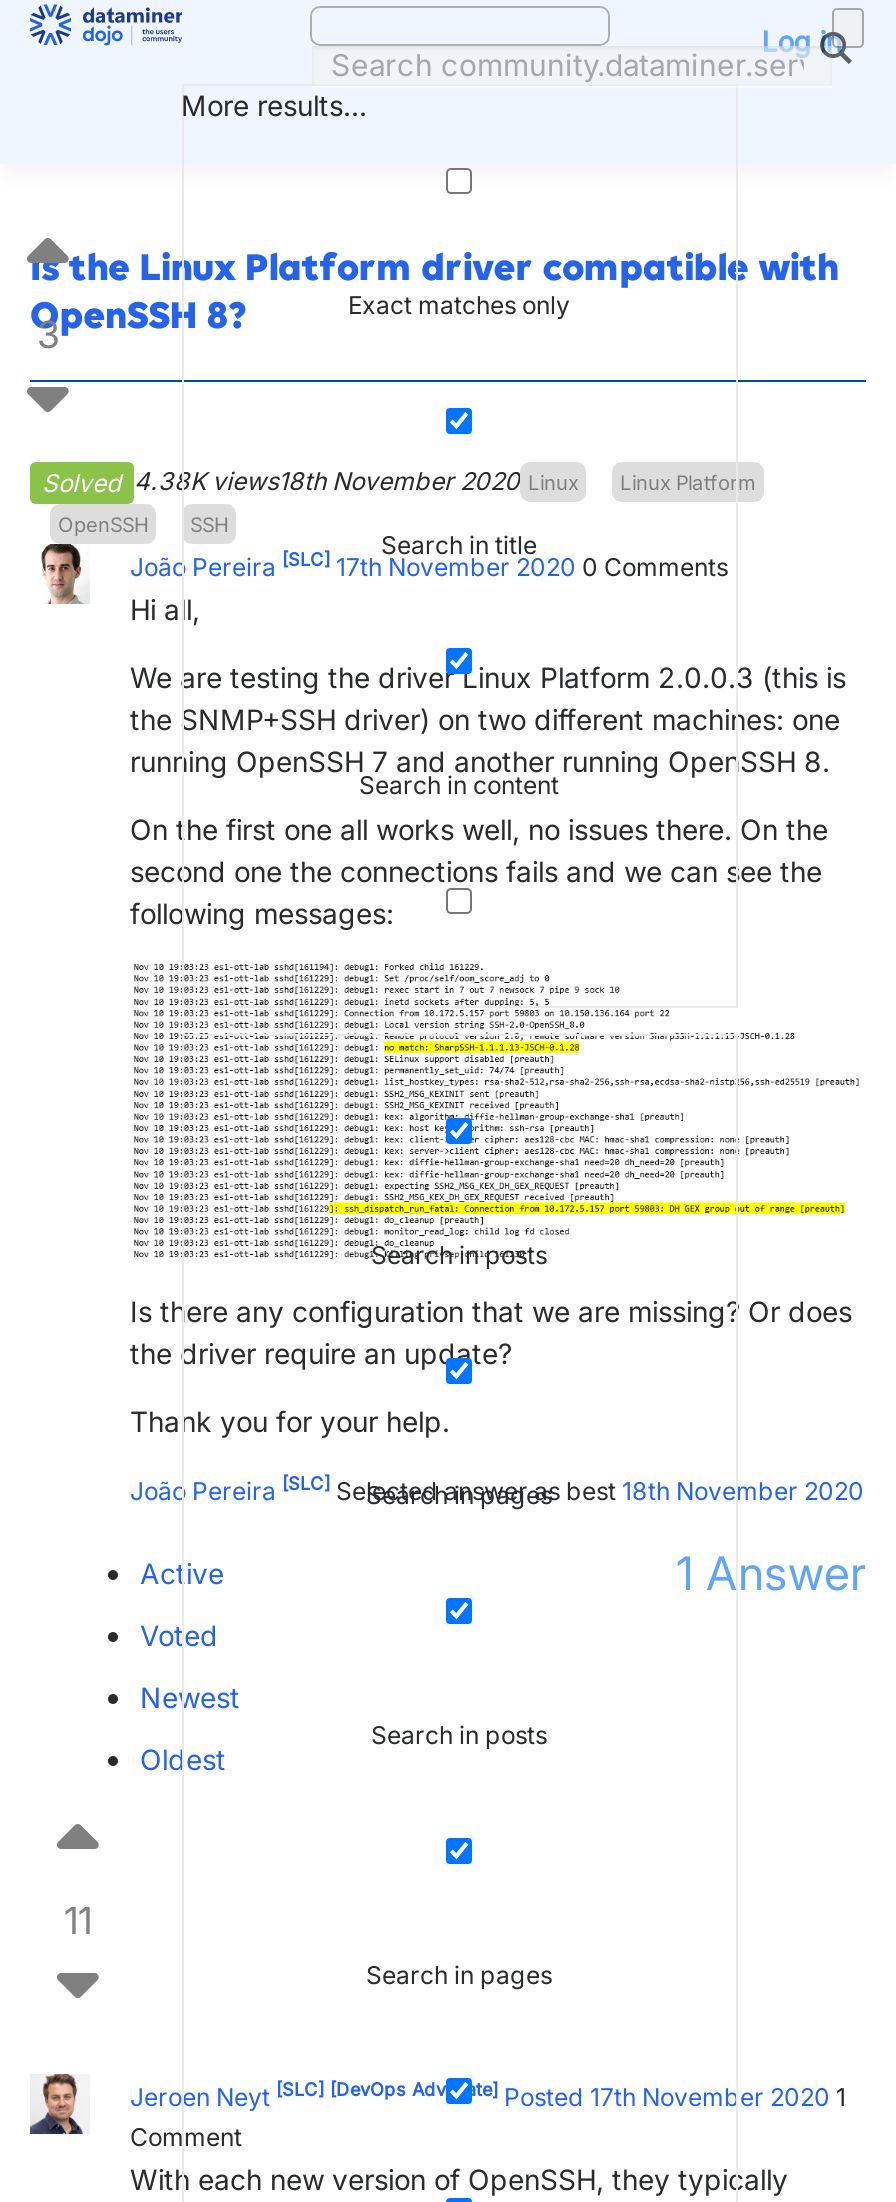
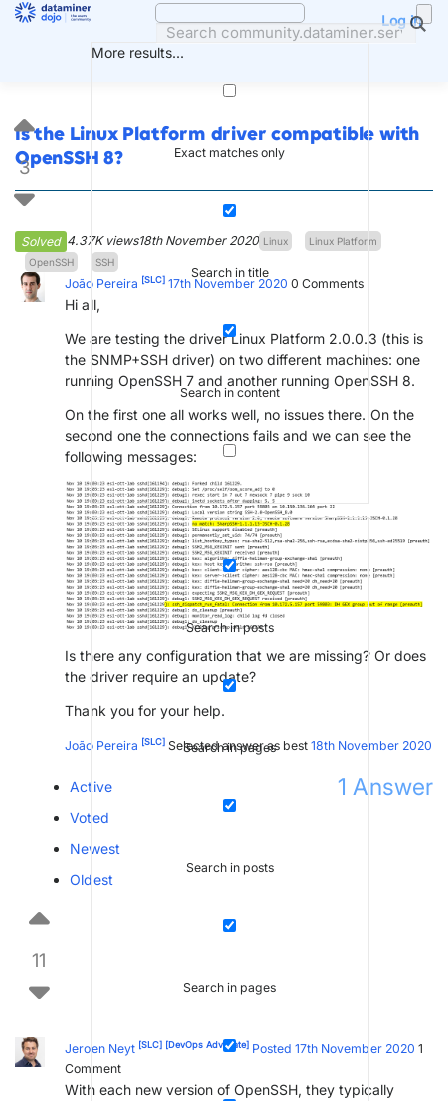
- Solved 4.38K views18th November 2020 Linux
+ Solved 4.37K views18th November 2020 Linux
